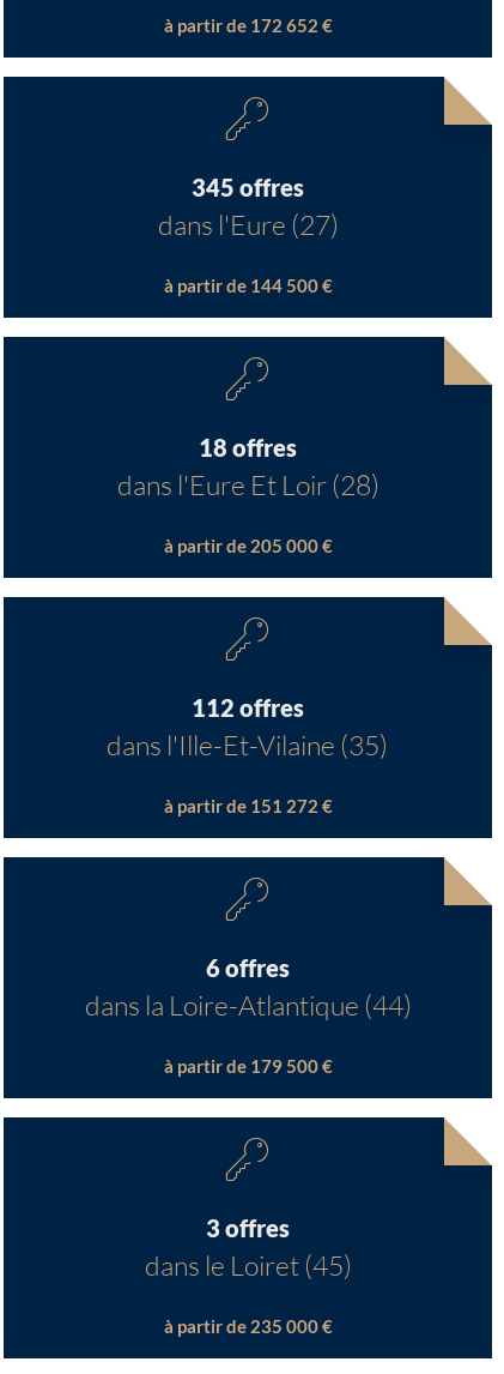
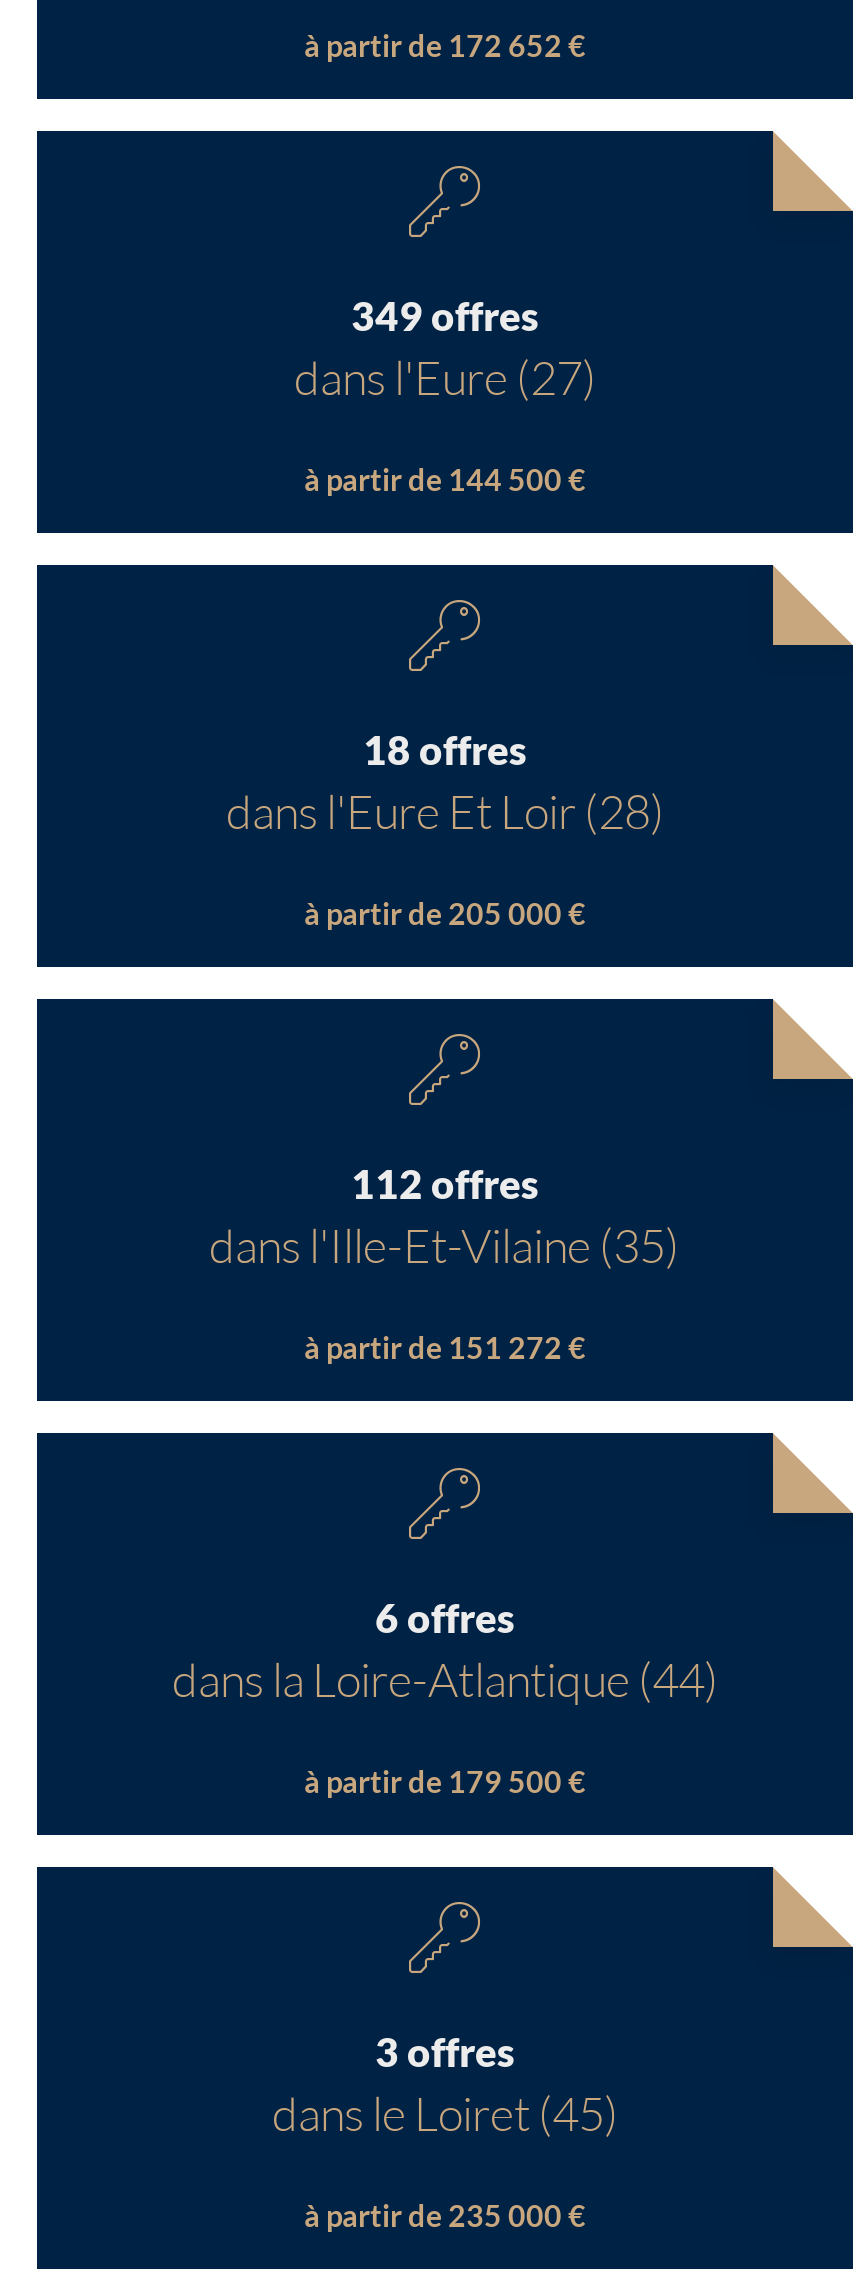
- 345 offres
+ 349 offres
